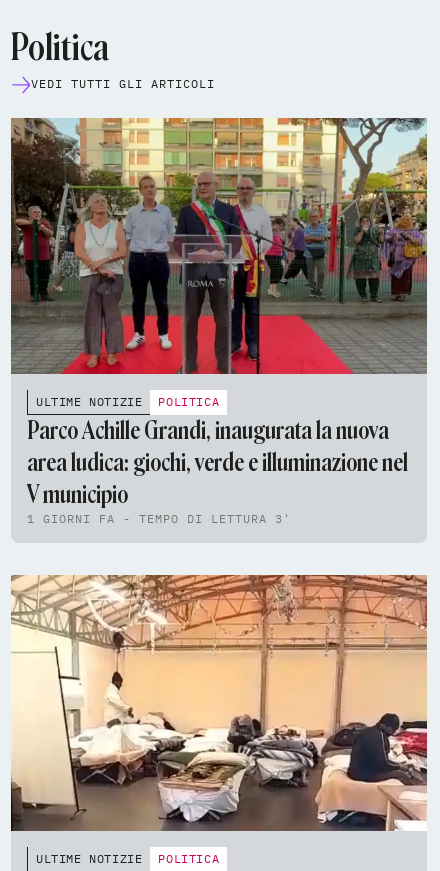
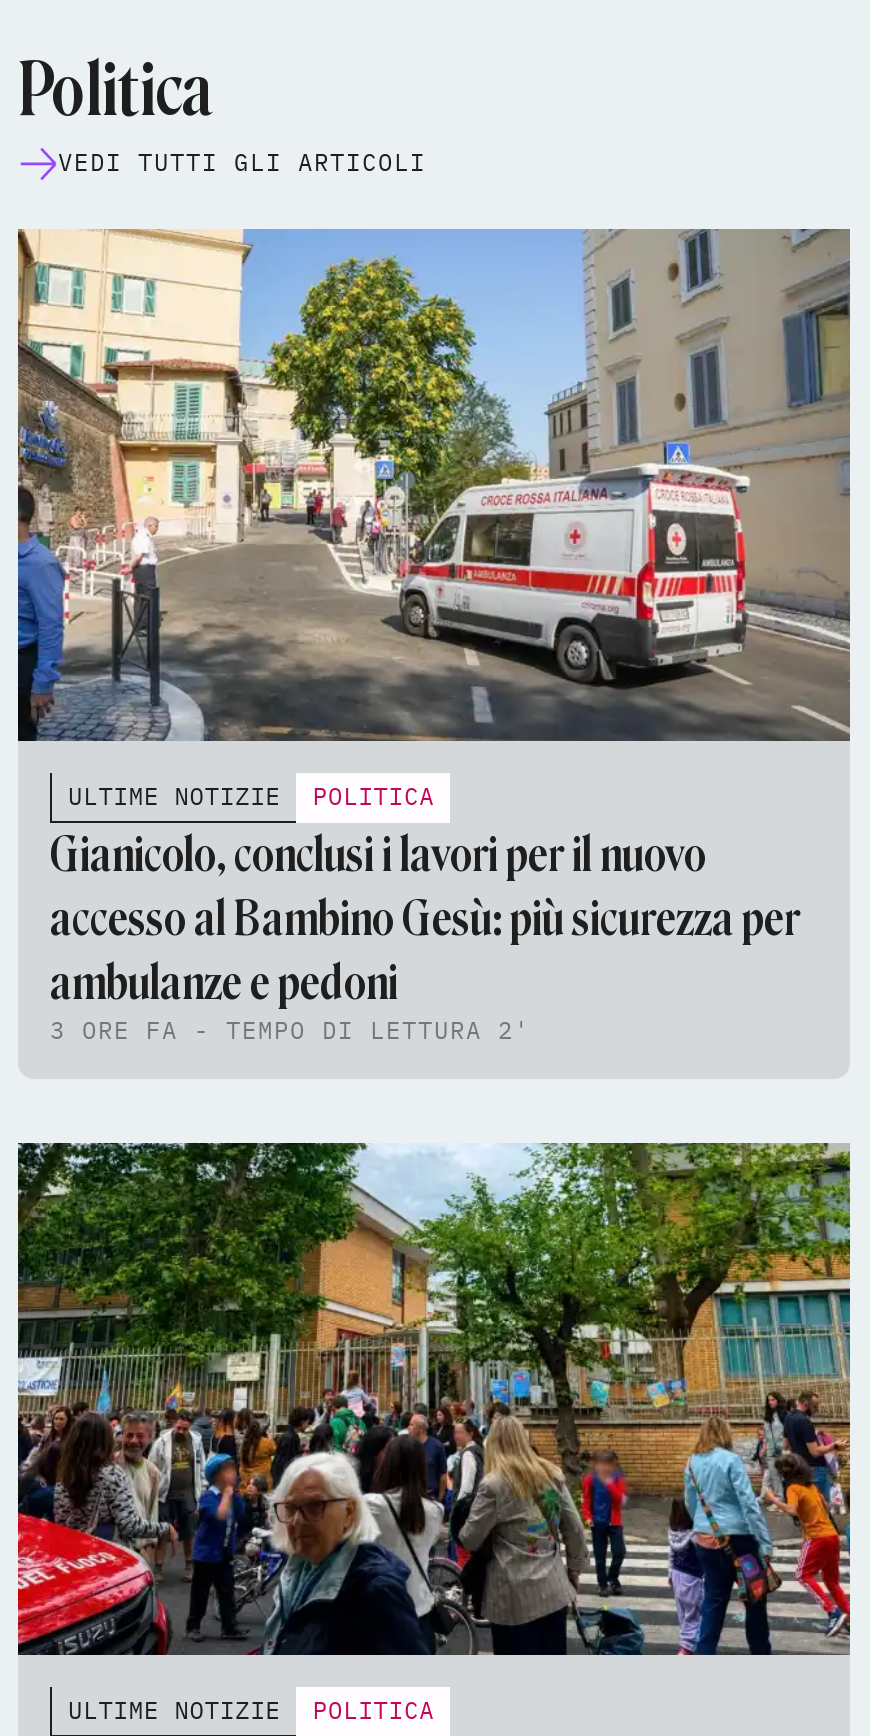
- [image]
+ [image]

- Parco Achille Grandi, inaugurata la nuova
- area ludica: giochi, verde e illuminazione nel
- V municipio
- 1 GIORNI FA - TEMPO DI LETTURA 3'
+ Gianicolo, conclusi i lavori per il nuovo
+ accesso al Bambino Gesù: più sicurezza per
+ ambulanze e pedoni
+ 3 ORE FA - TEMPO DI LETTURA 2'

- [image]
+ [image]
